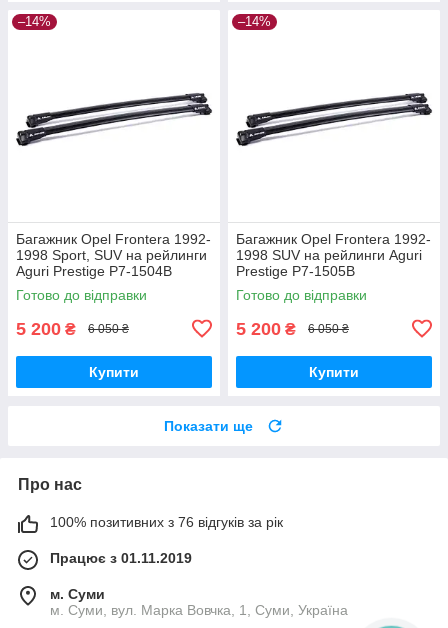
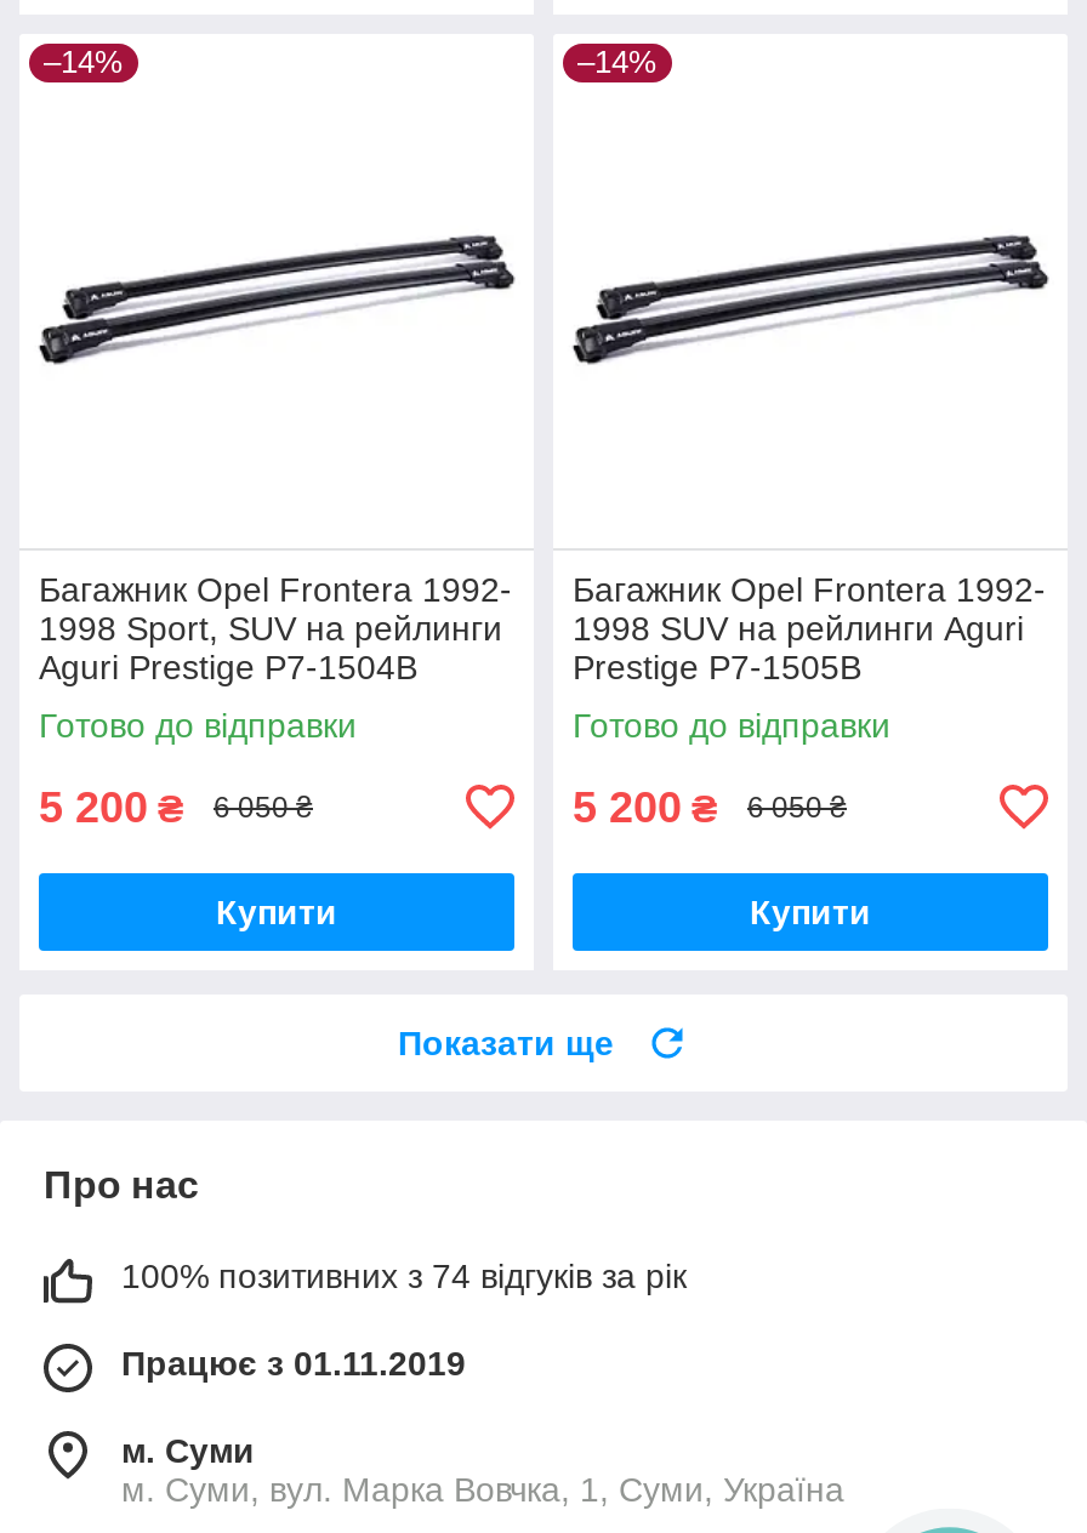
- 100% позитивних з 76 відгуків за рік
+ 100% позитивних з 74 відгуків за рік
